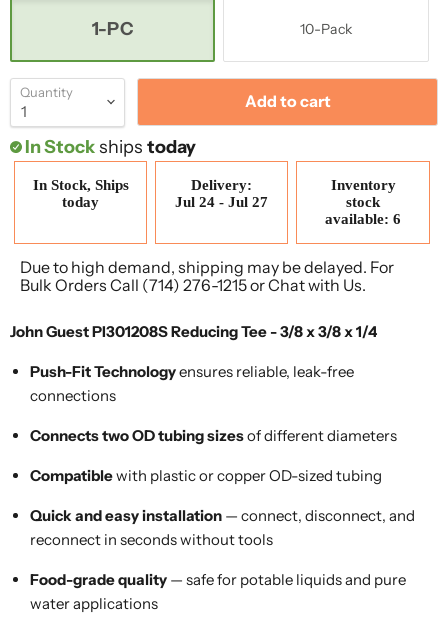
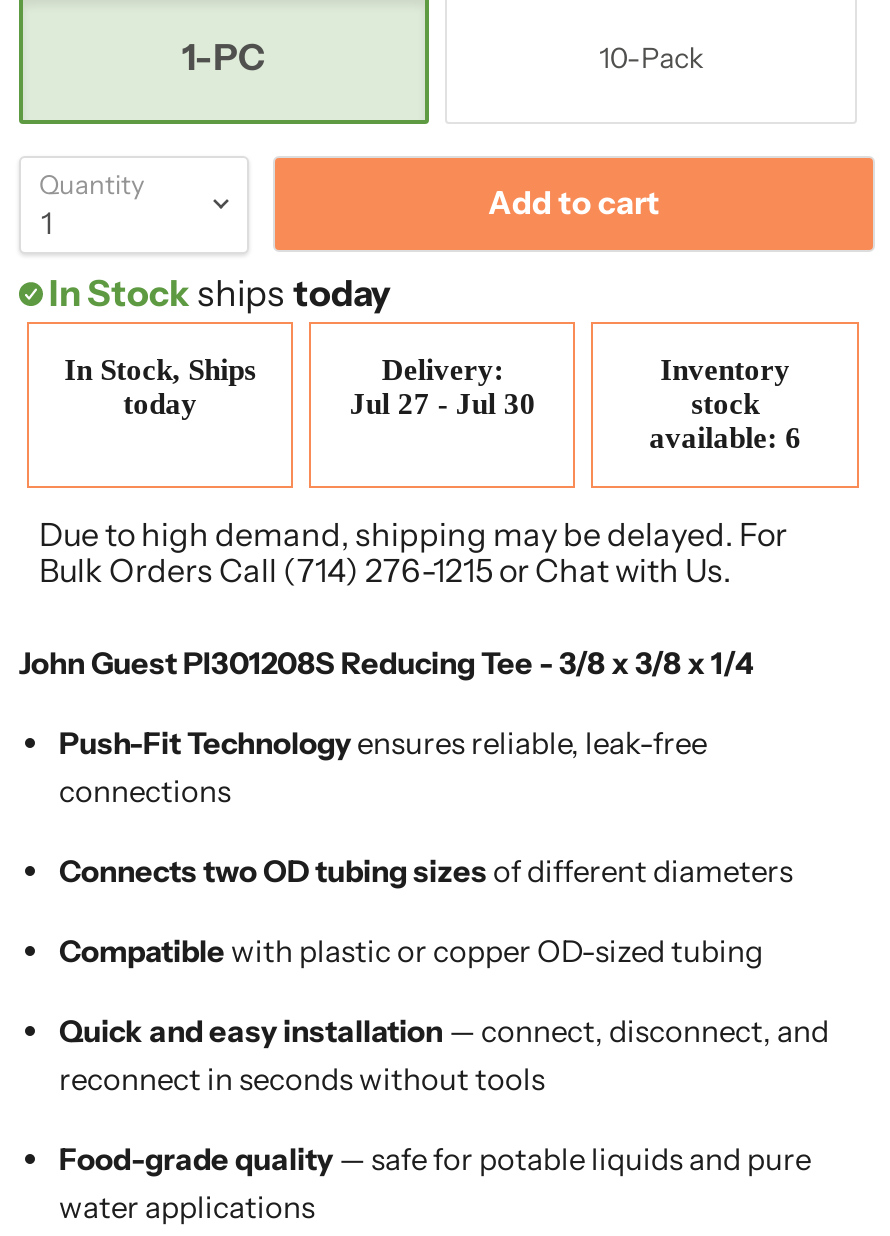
- Jul 24 - Jul 27
+ Jul 27 - Jul 30
